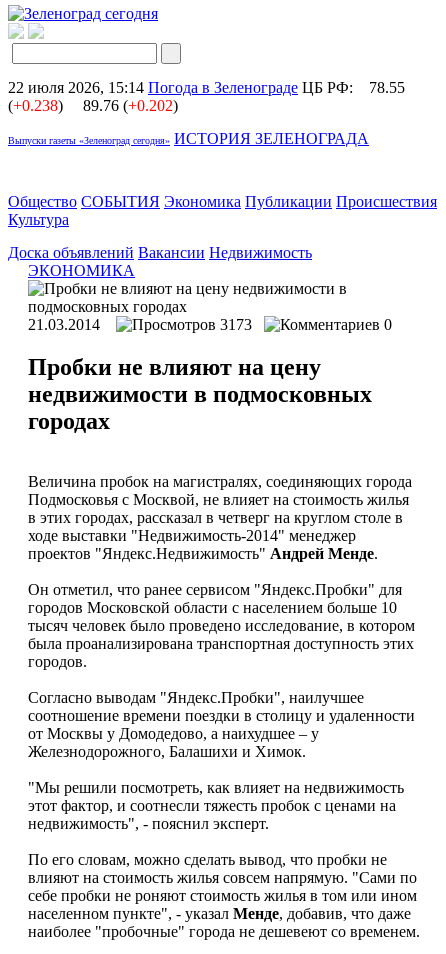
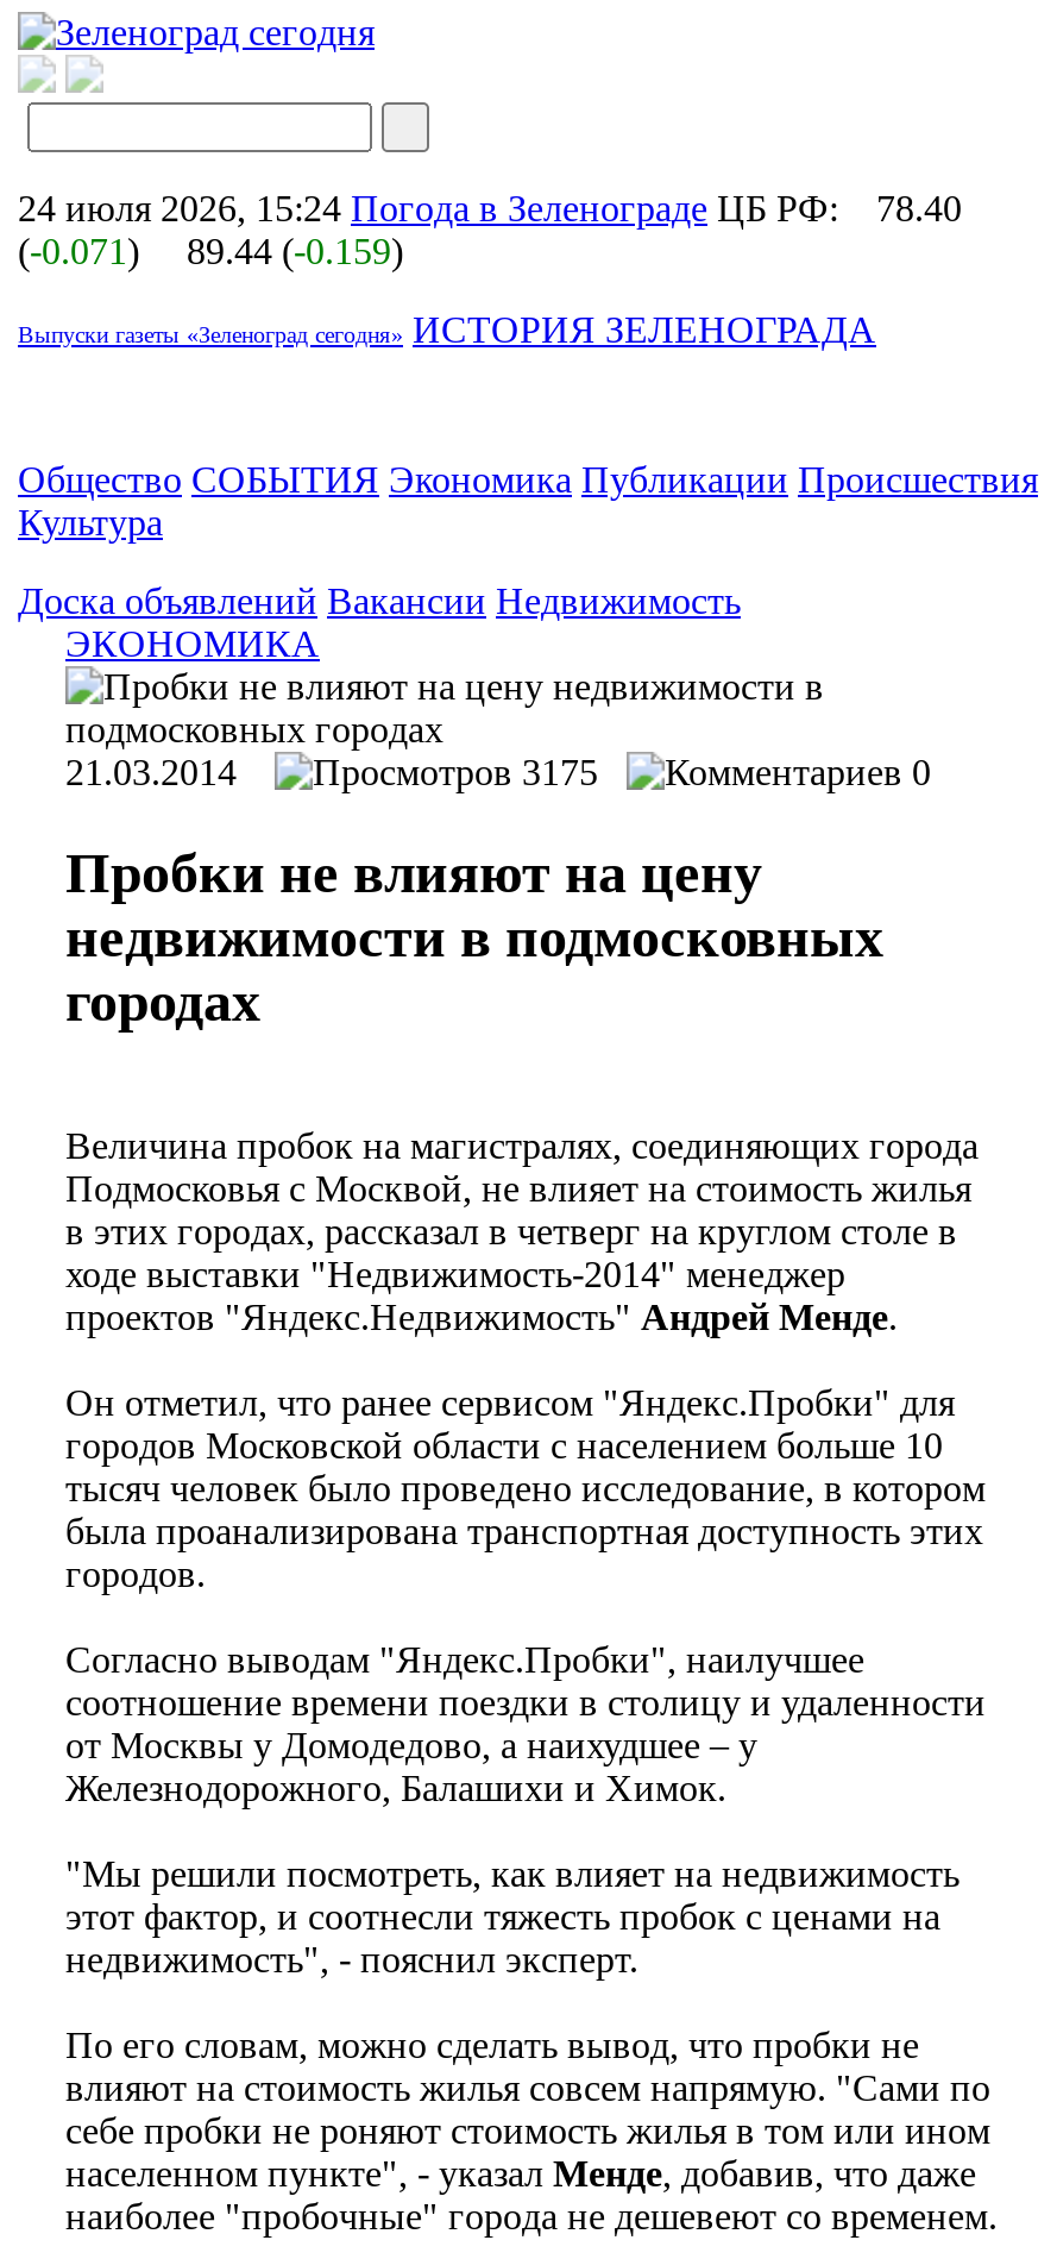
- 22 июля 2026, 15:14 Погода в Зеленограде ЦБ РФ: 78.55
+ 24 июля 2026, 15:24 Погода в Зеленограде ЦБ РФ: 78.40

- (+0.238)
+ (-0.071)

- 89.76 (+0.202)
+ 89.44 (-0.159)

- 3173
+ 3175
